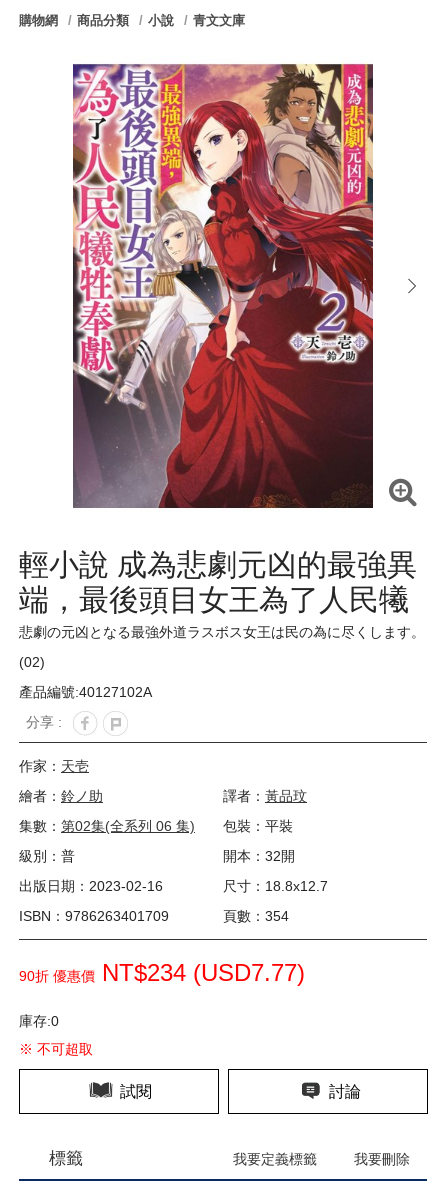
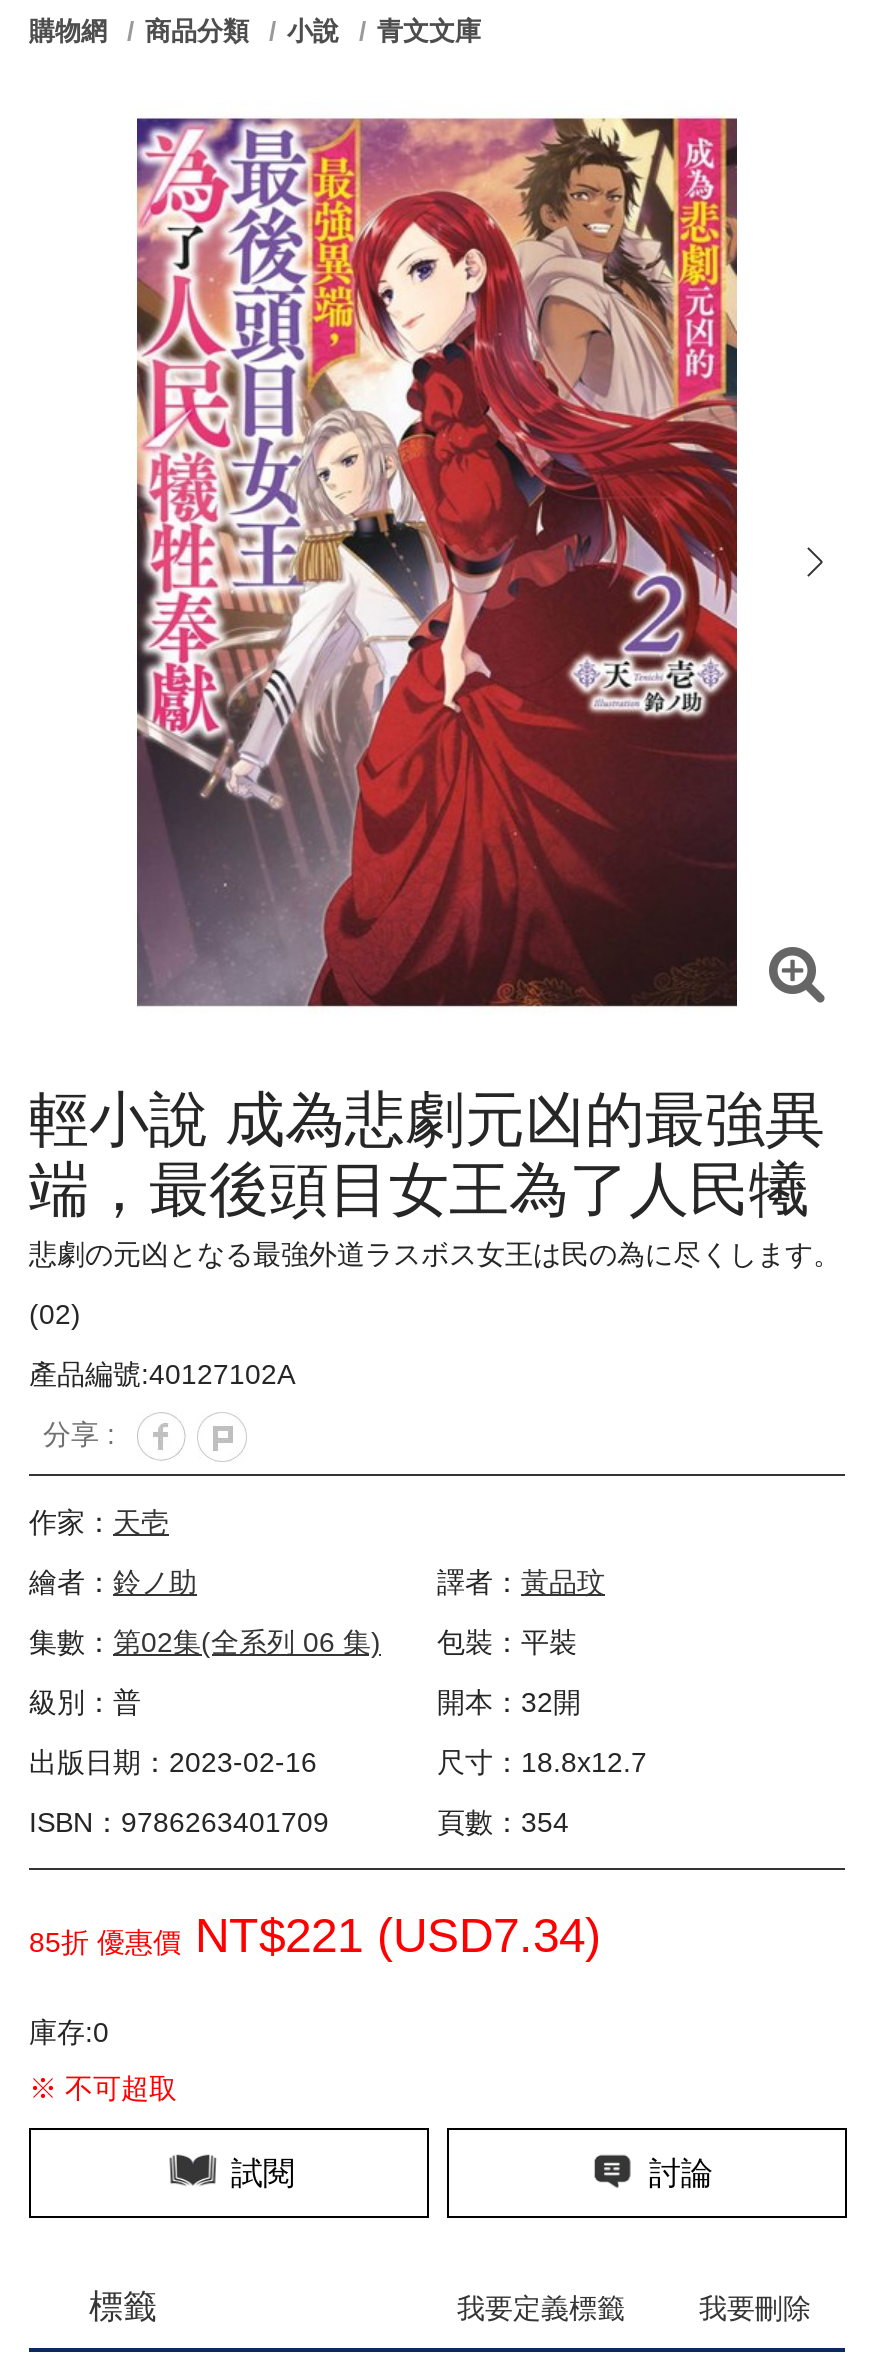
- 90折 優惠價NT$234 (USD7.77)
+ 85折 優惠價NT$221 (USD7.34)
